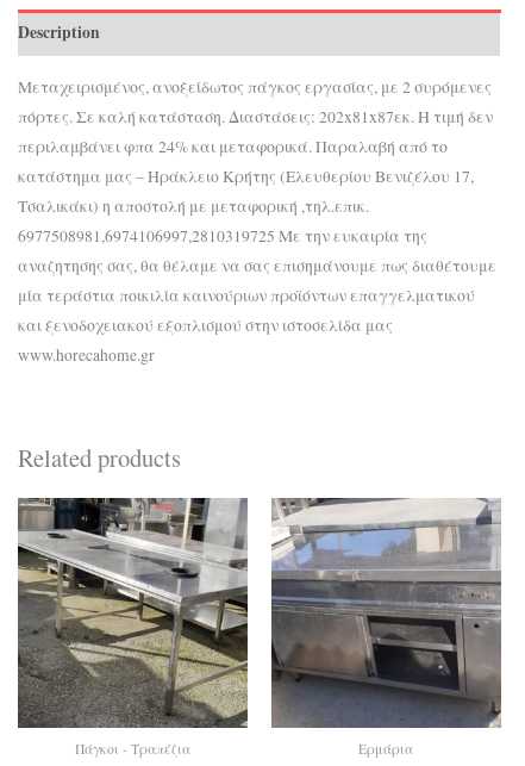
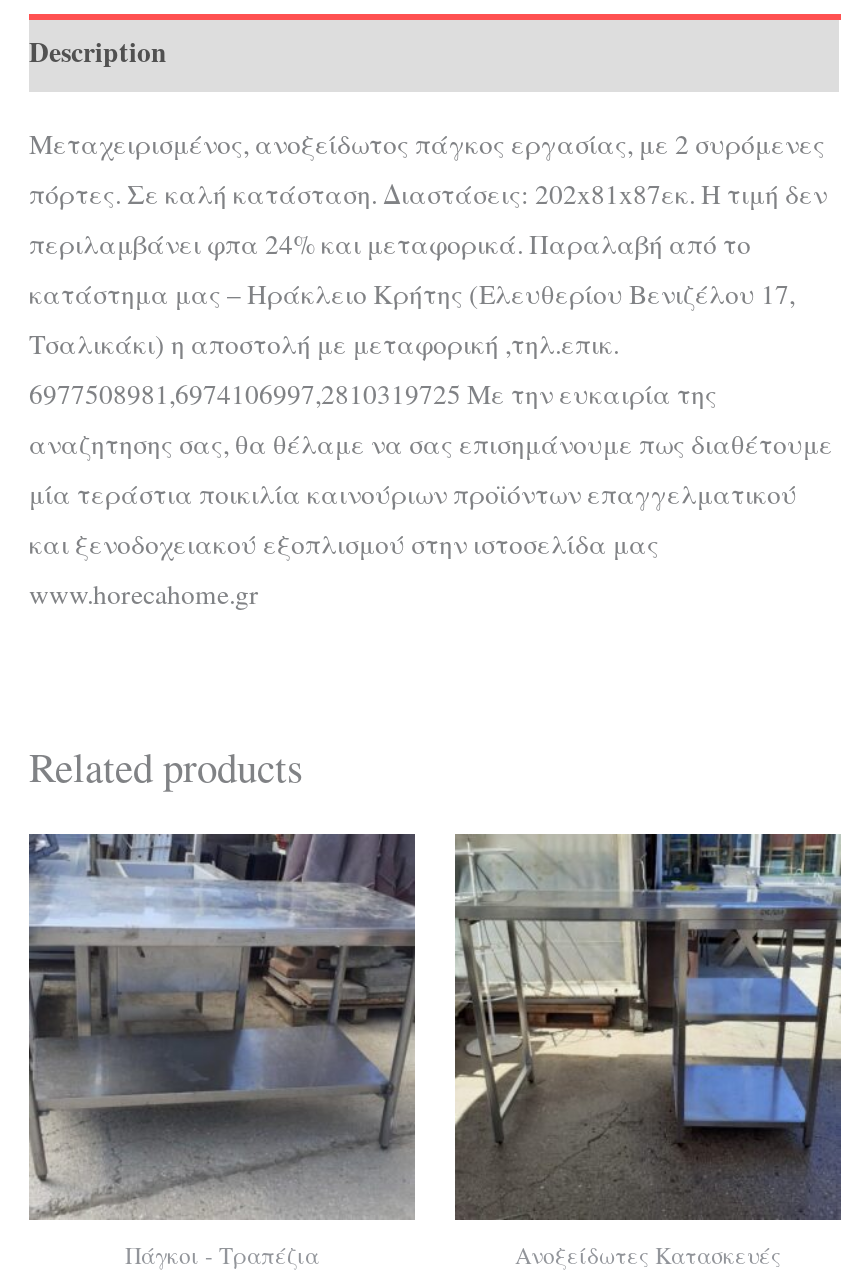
- [image]
+ [image]

- [image]
- Ερμάρια
+ [image]
+ Ανοξείδωτες Κατασκευές
